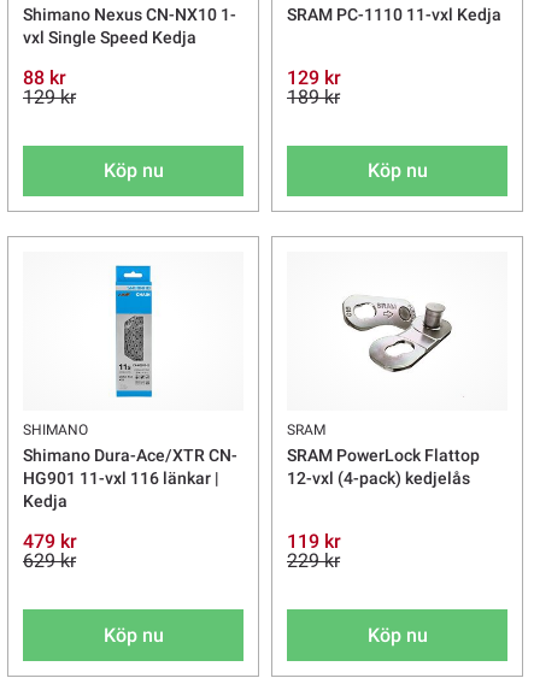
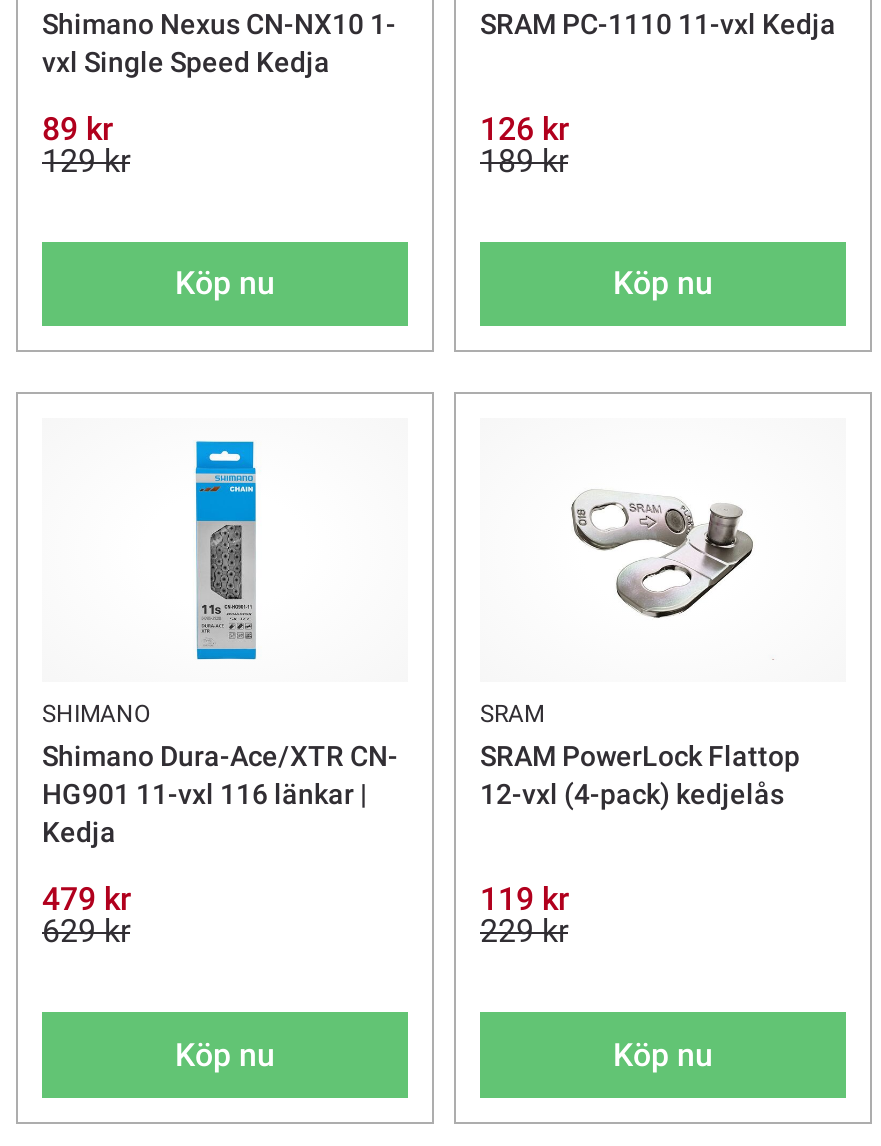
- 88 kr
+ 89 kr

- 129 kr
+ 126 kr
